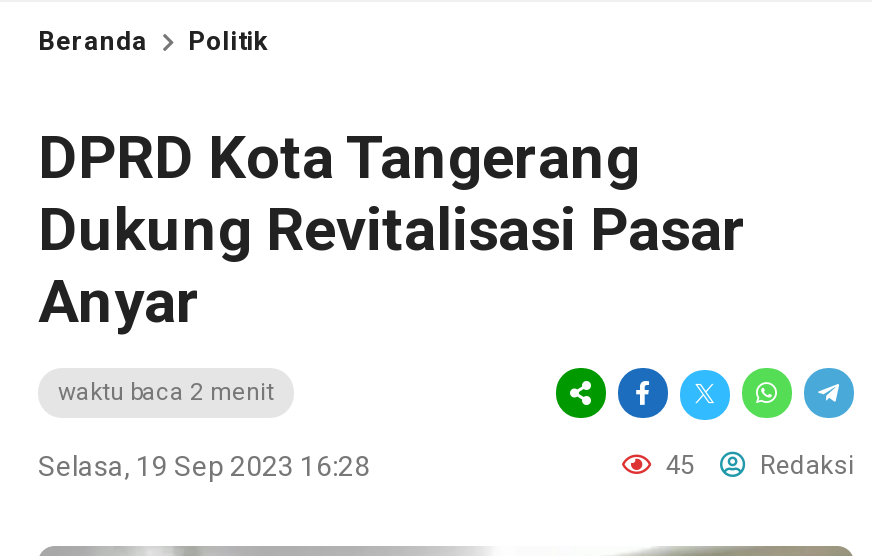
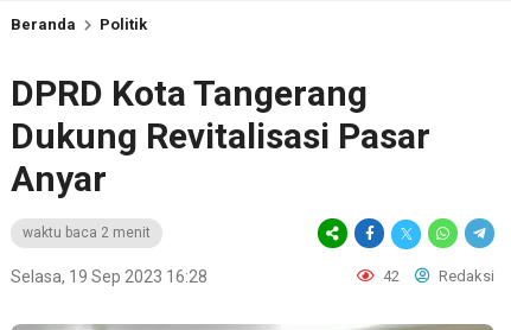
- 45 Redaksi
+ 42 Redaksi
